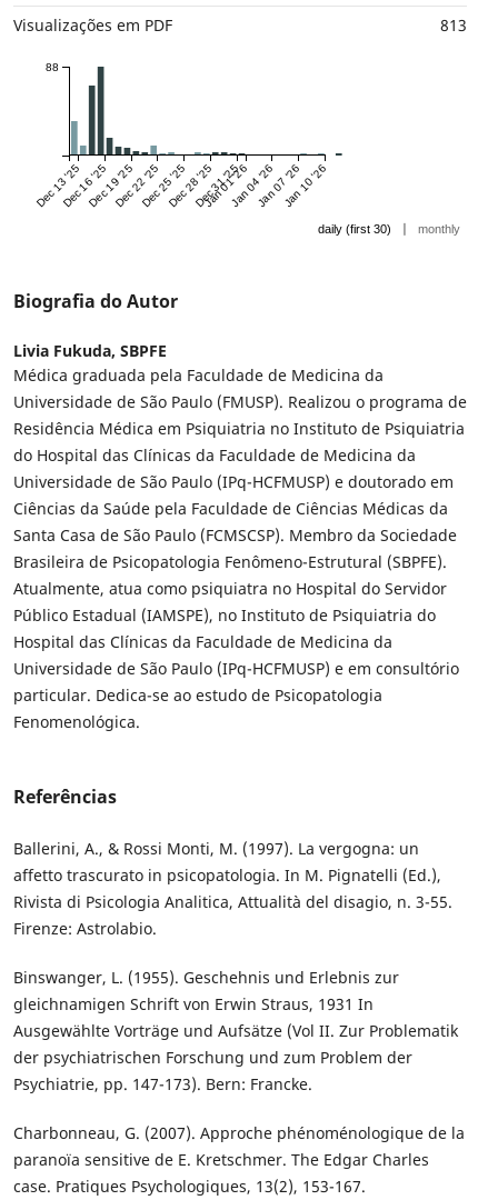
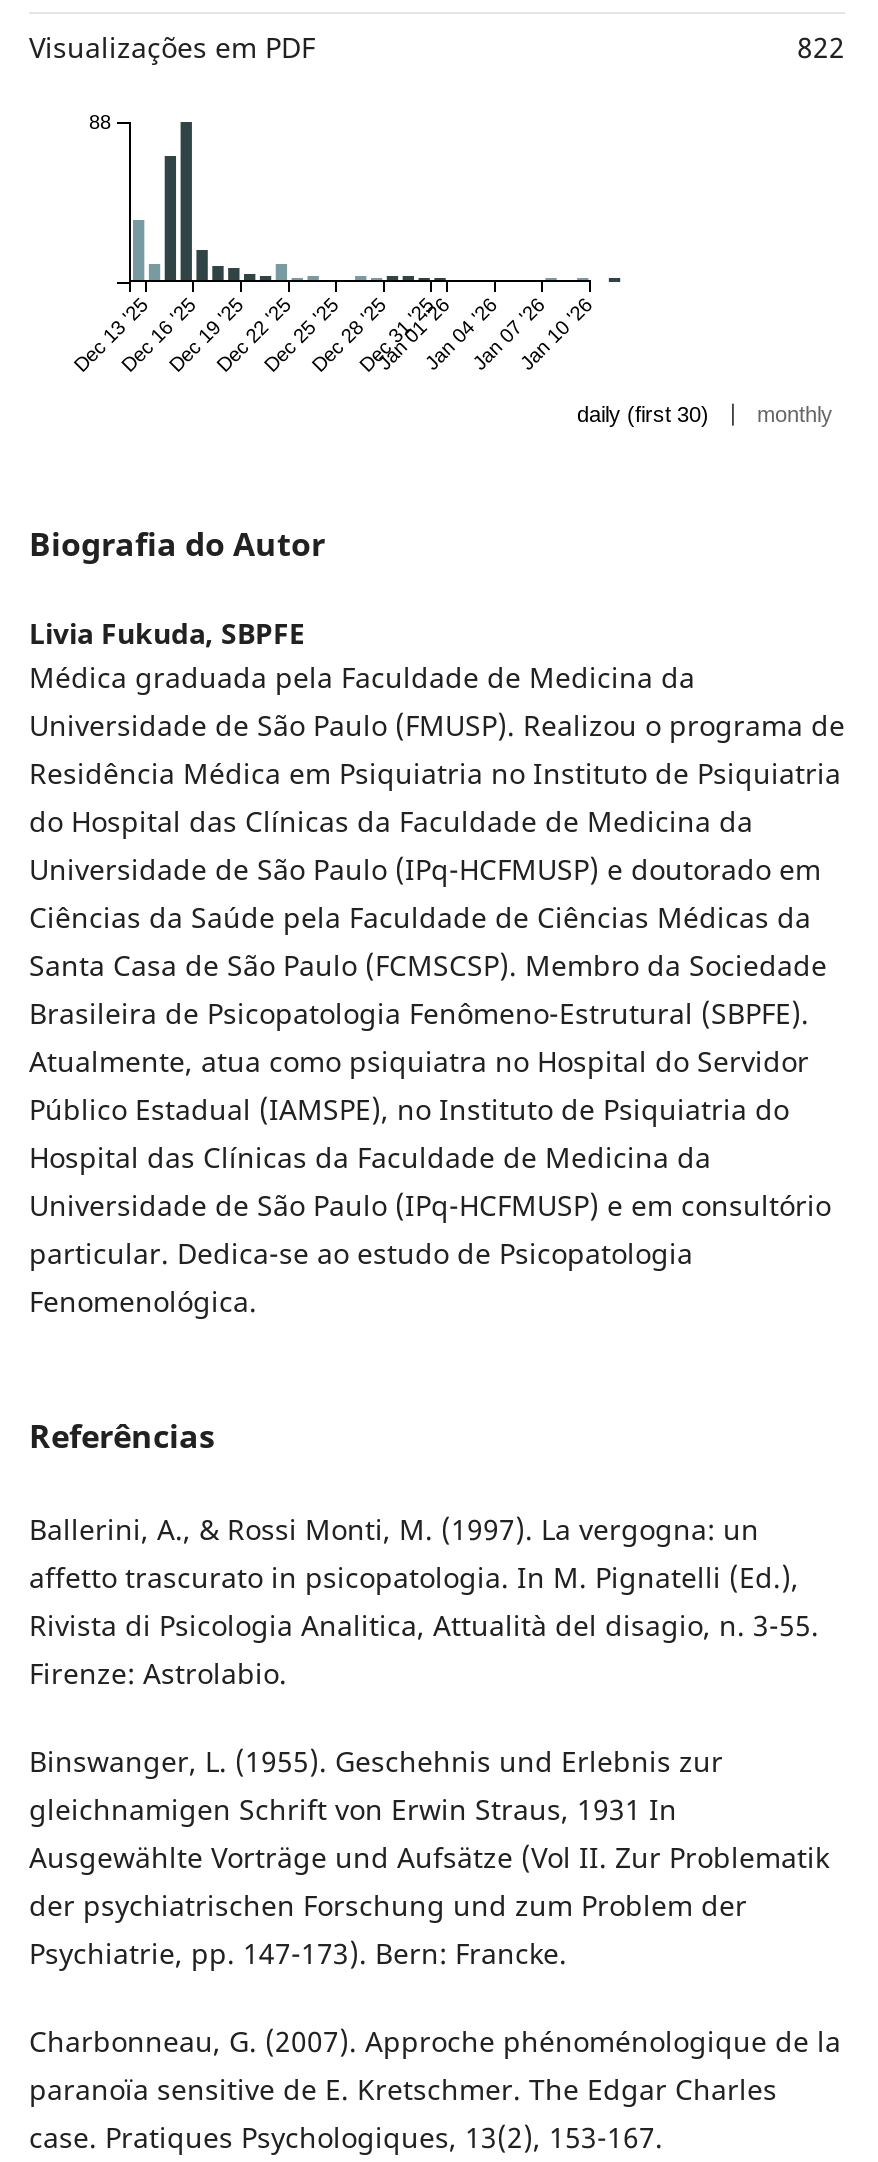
- 813
+ 822
